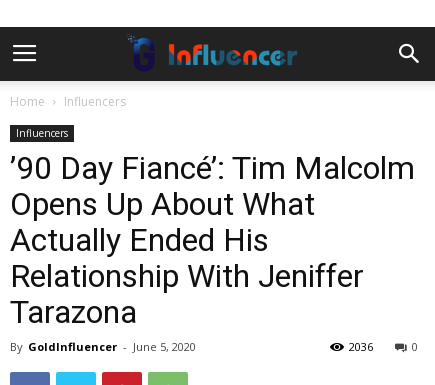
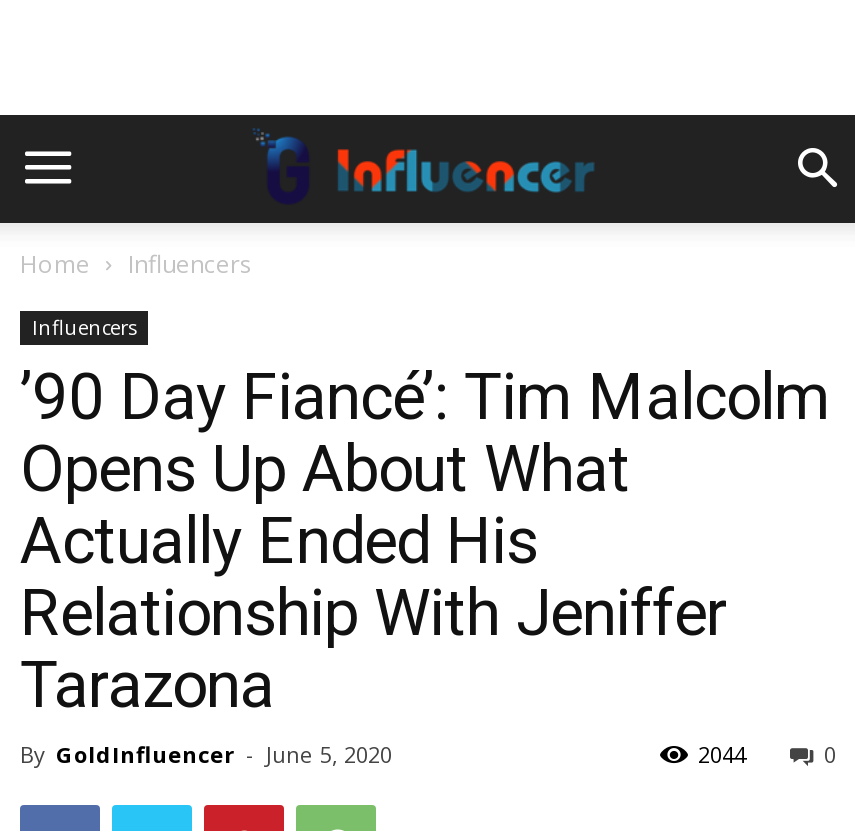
- 2036
+ 2044
